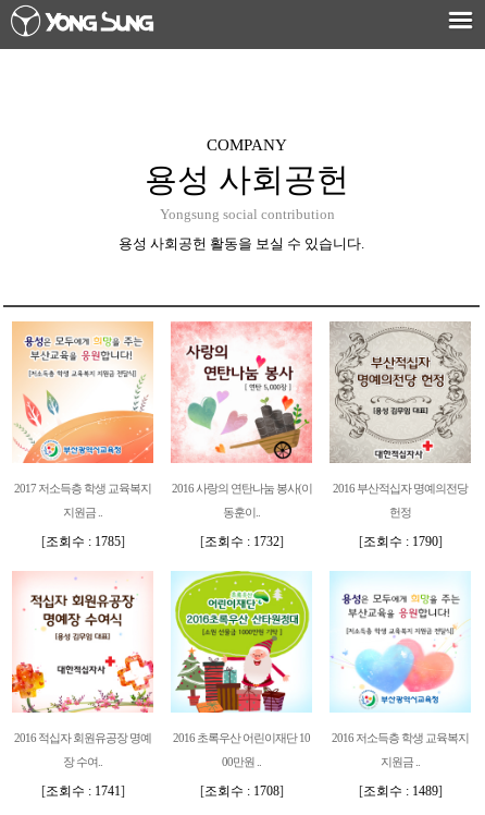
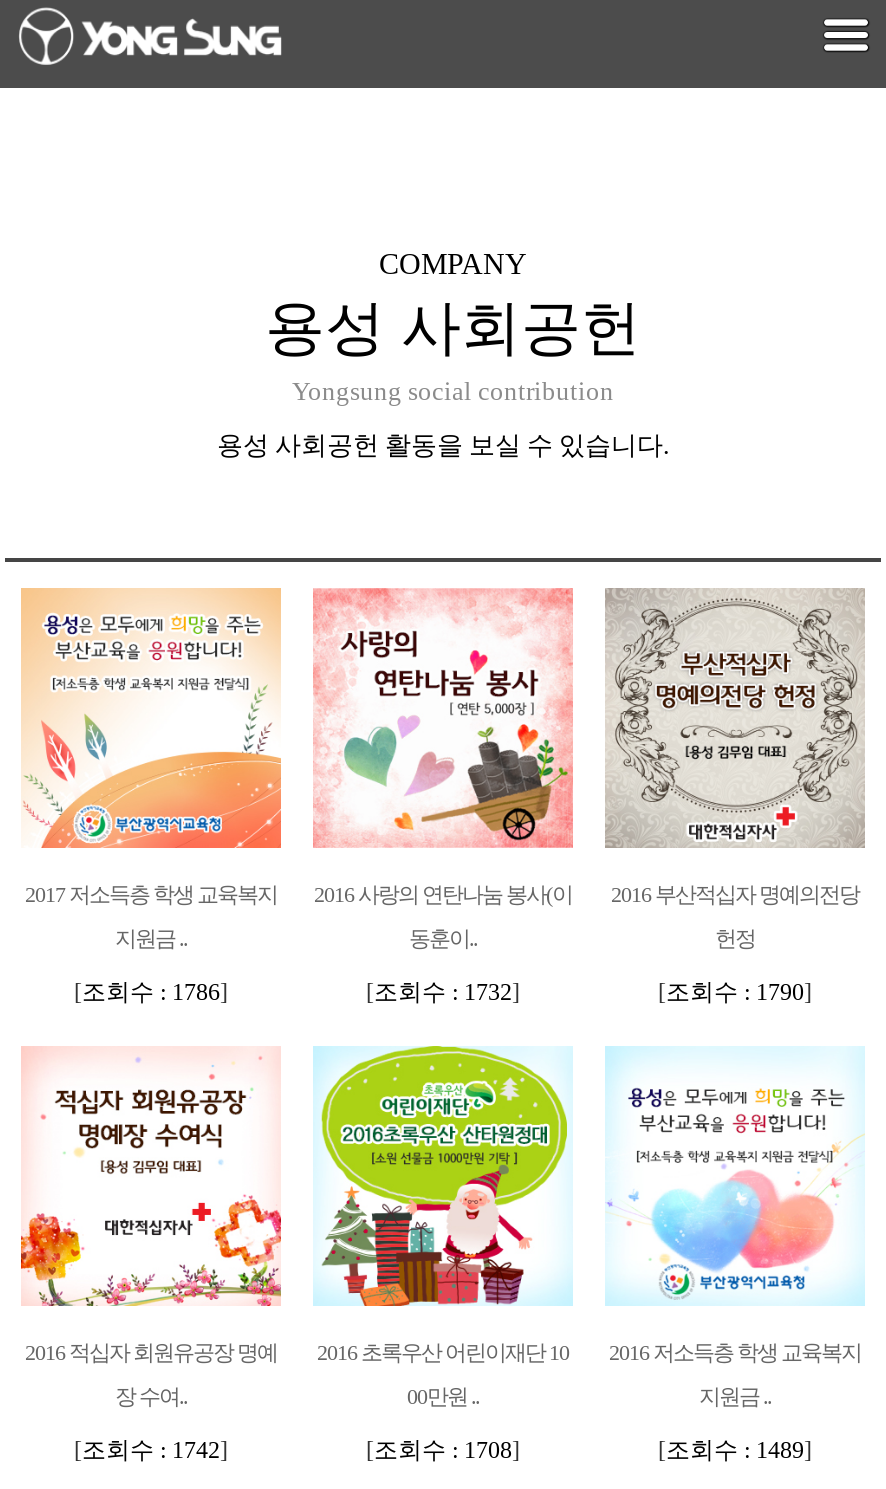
- [조회수 : 1785]
+ [조회수 : 1786]

- [조회수 : 1741]
+ [조회수 : 1742]
